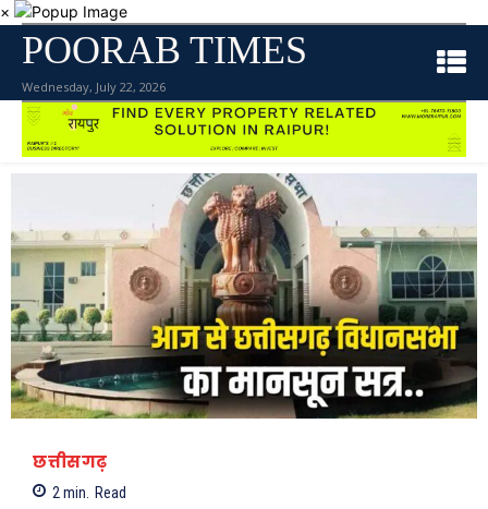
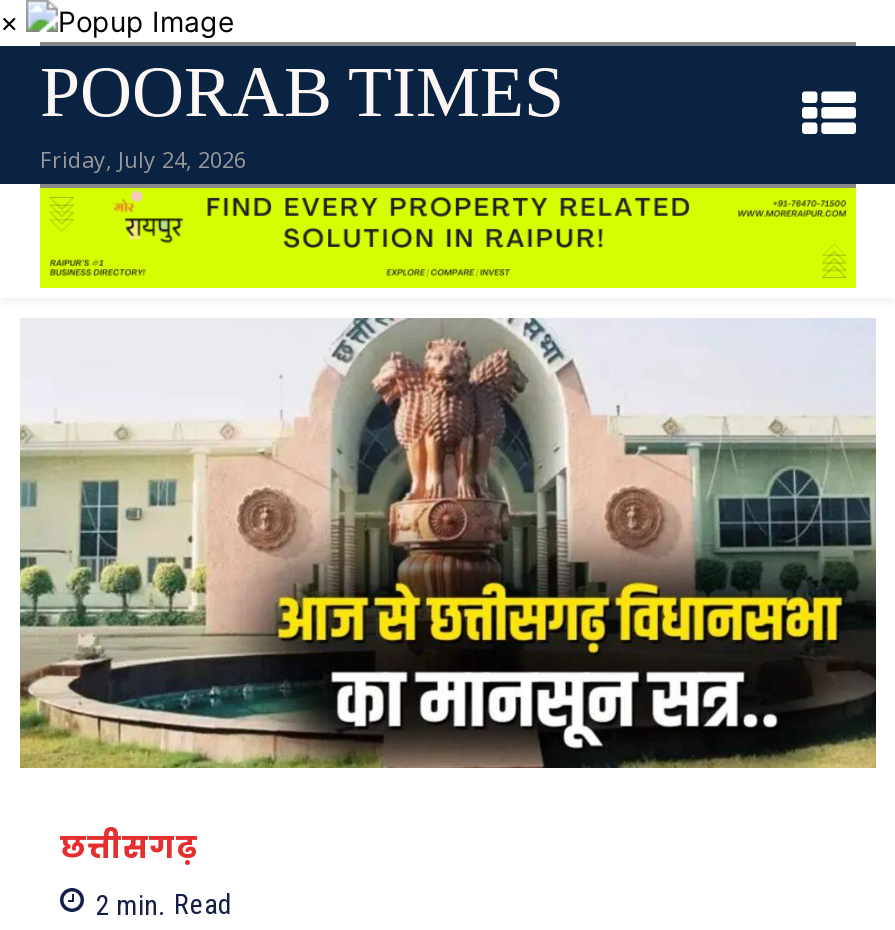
- Wednesday, July 22, 2026
+ Friday, July 24, 2026
